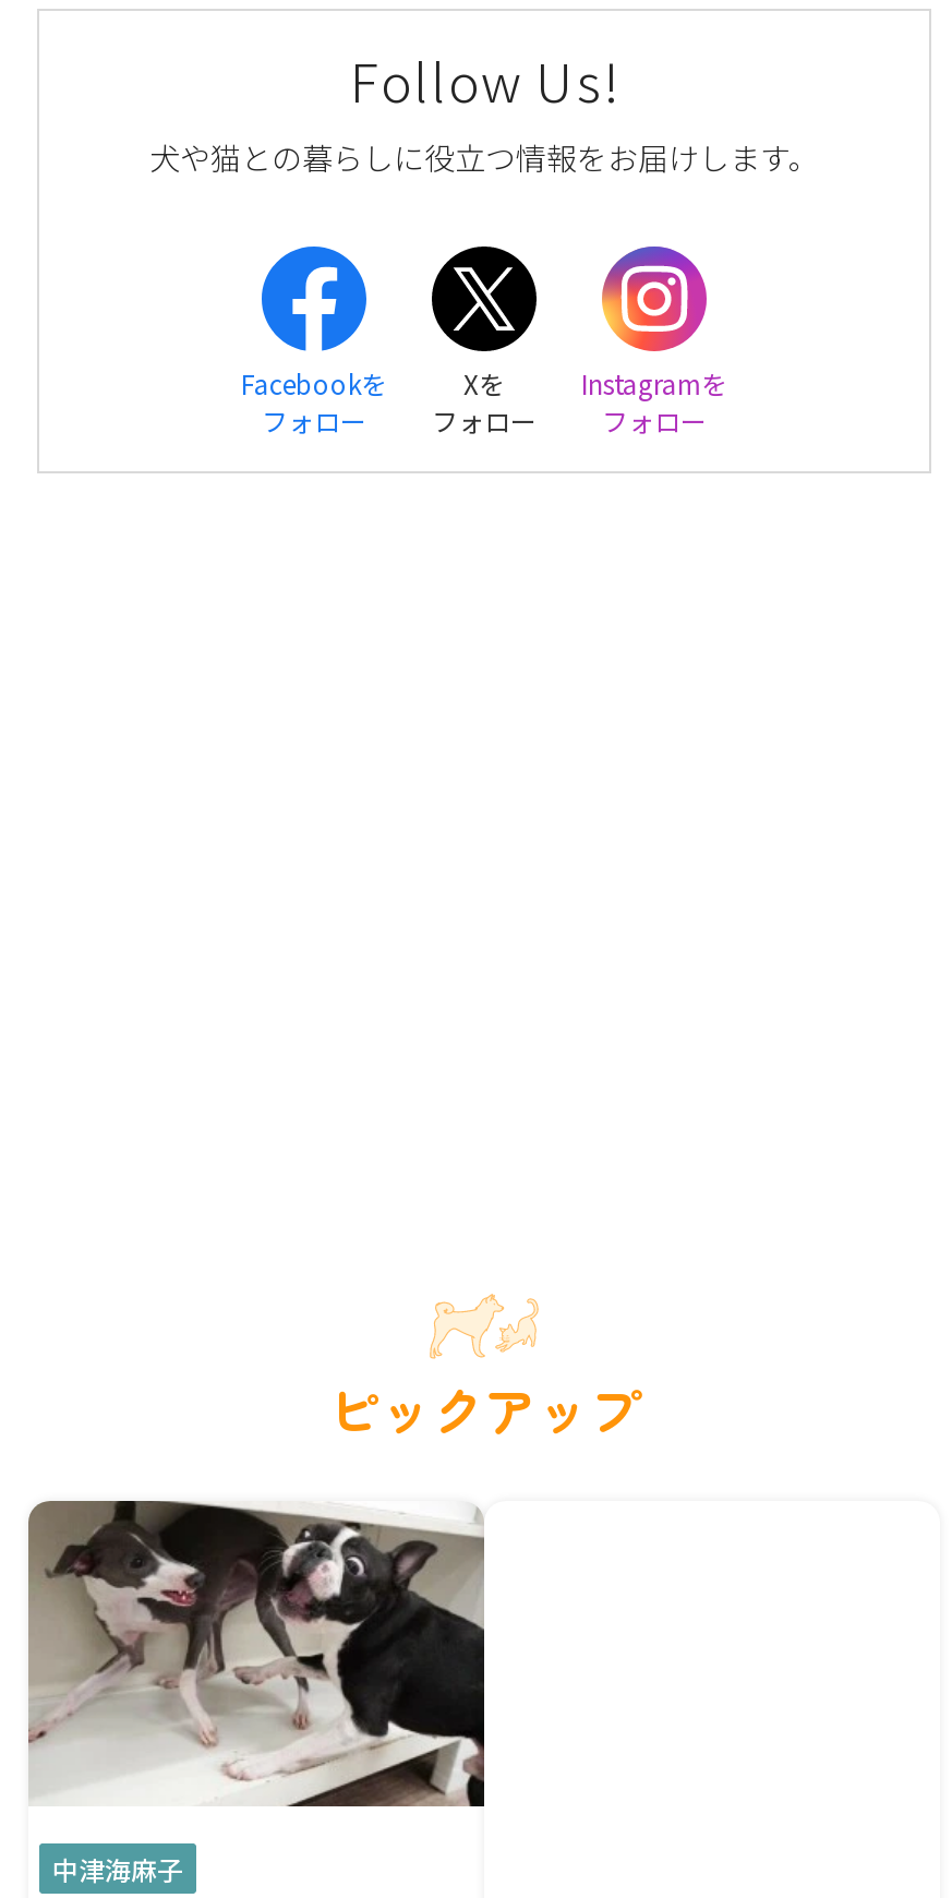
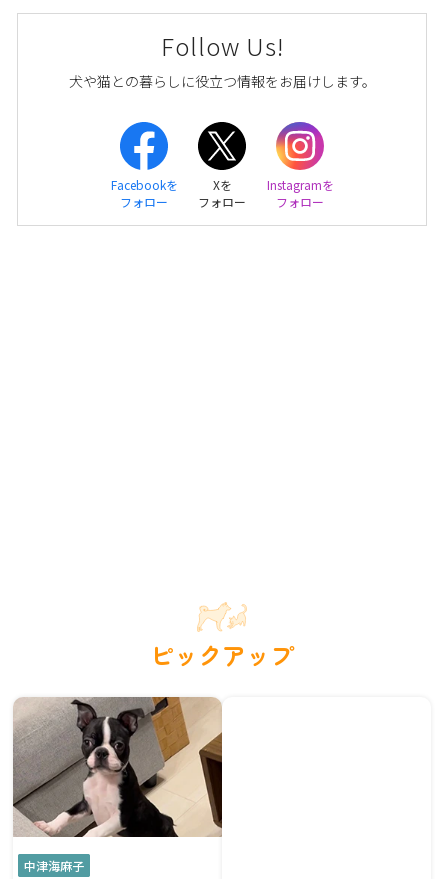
- [image]
+ [image]
